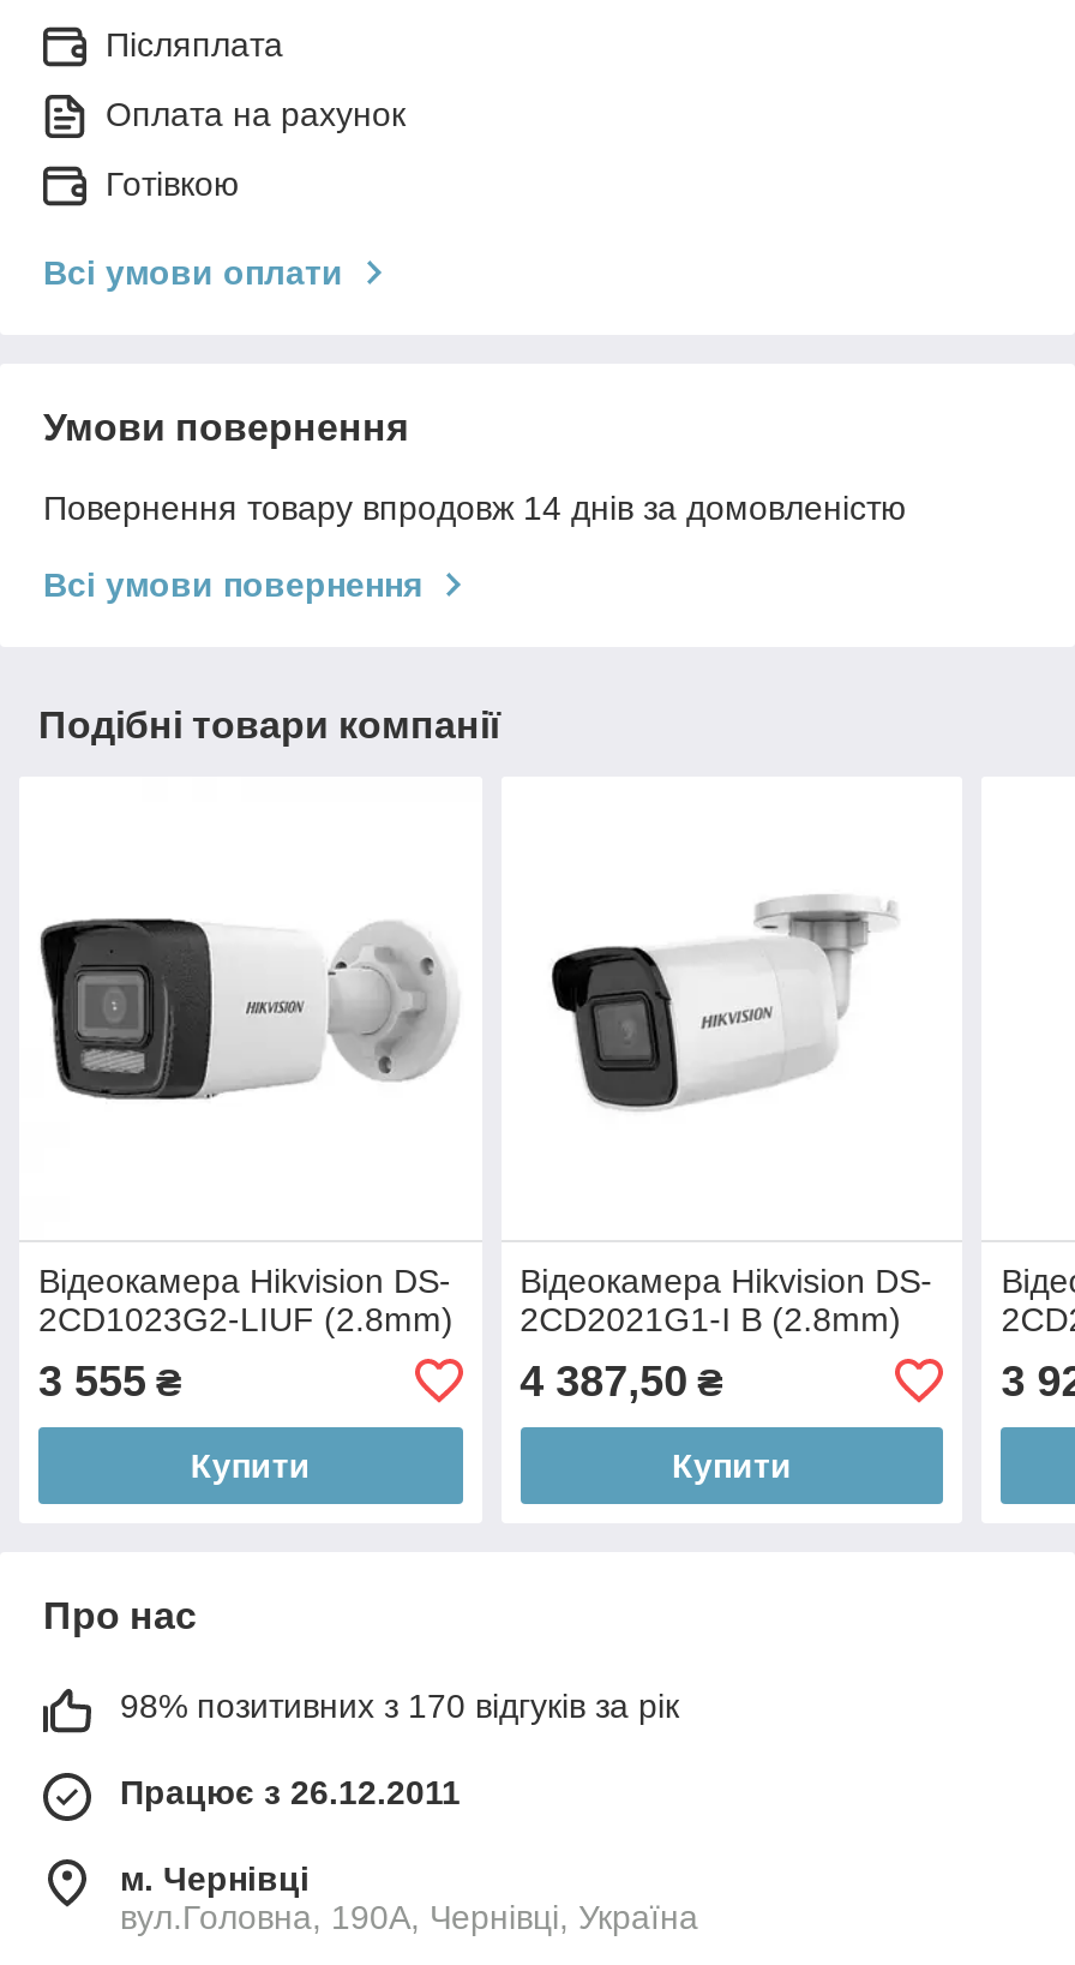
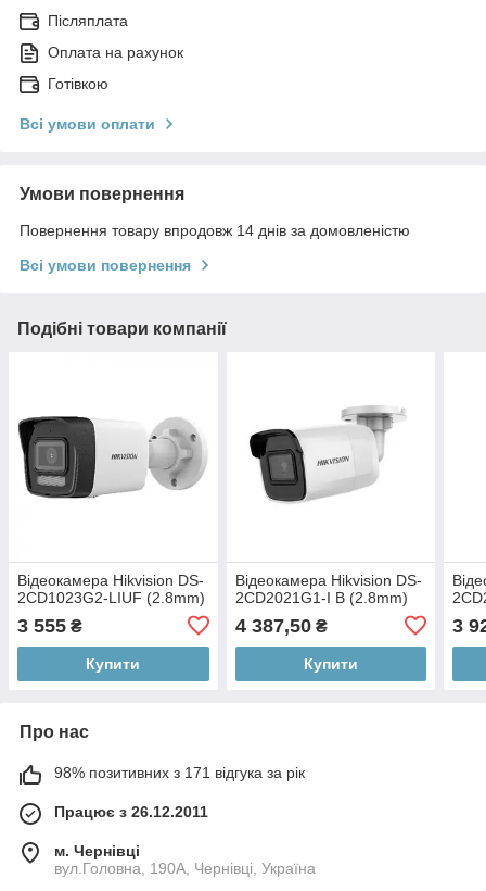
- 98% позитивних з 170 відгуків за рік
+ 98% позитивних з 171 відгука за рік
